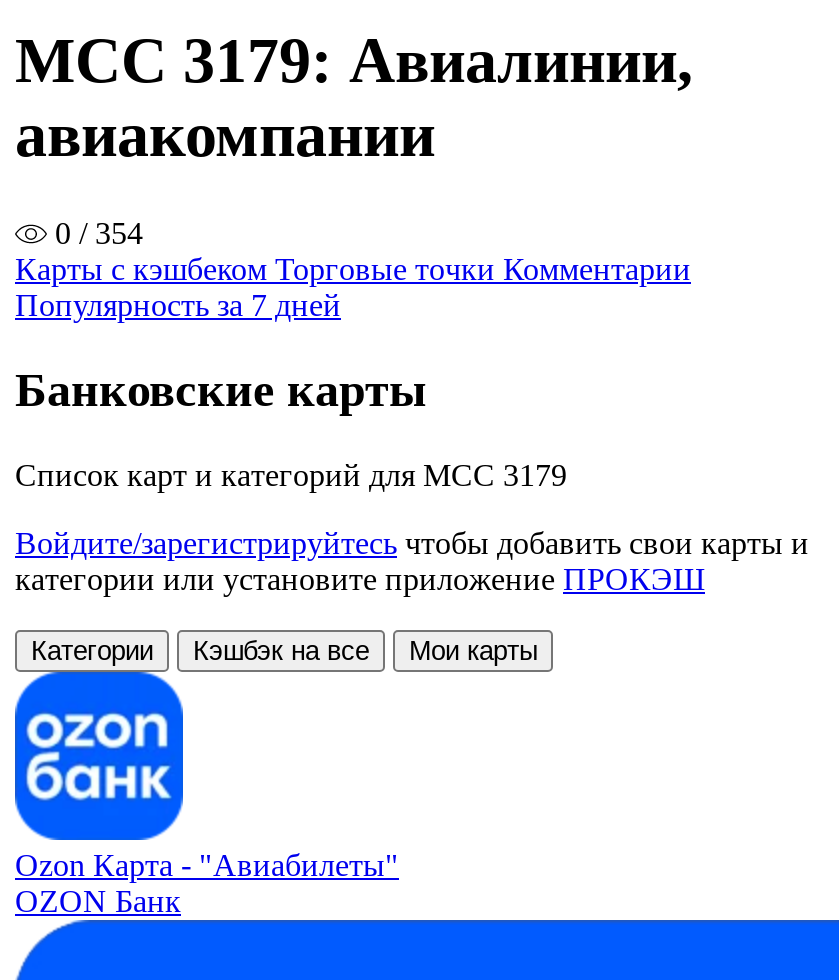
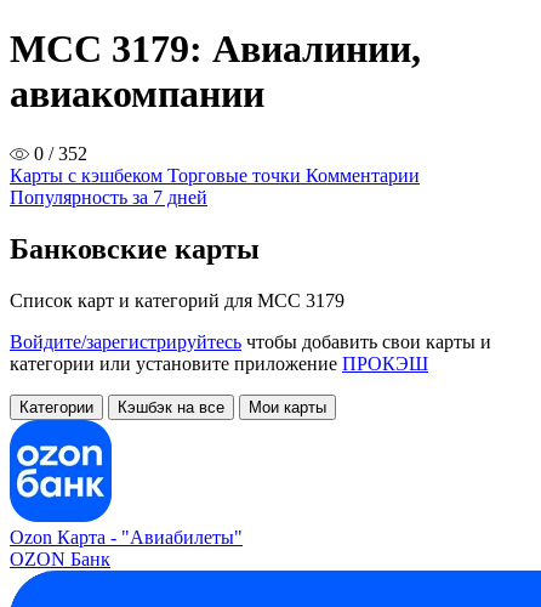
- 0 / 354
+ 0 / 352
